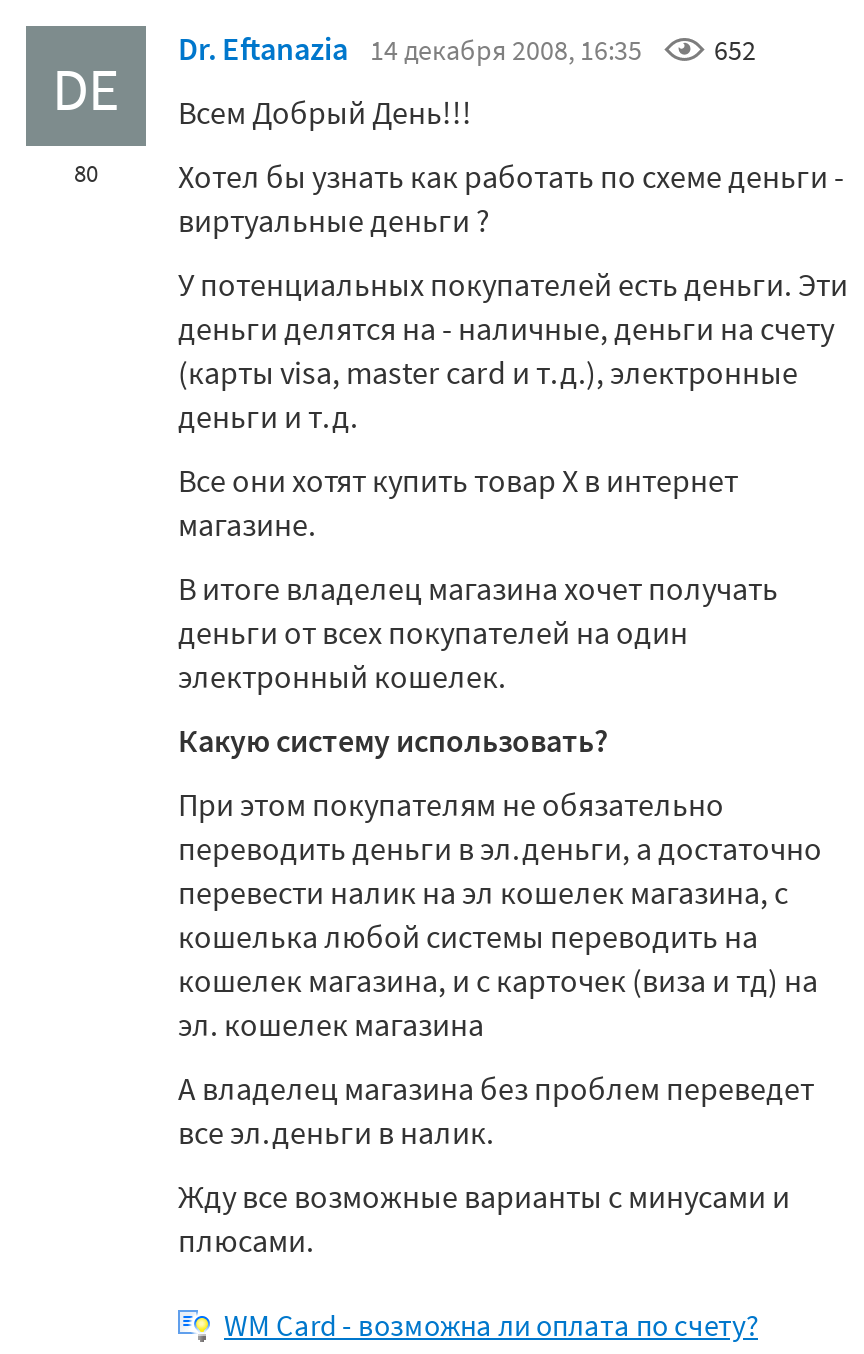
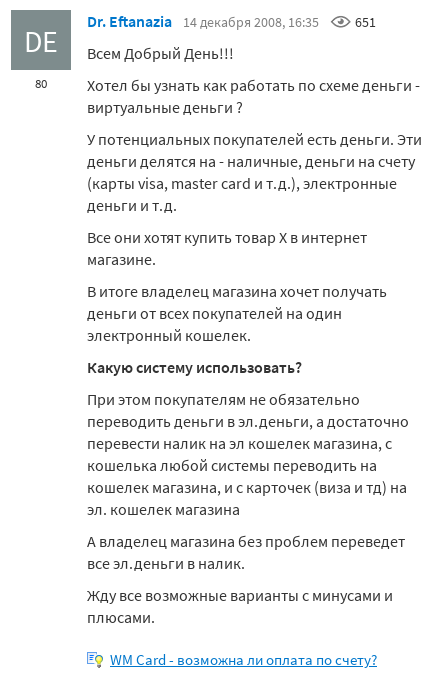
- Dr. Eftanazia 14 декабря 2008, 16:35 652
+ Dr. Eftanazia 14 декабря 2008, 16:35 651
